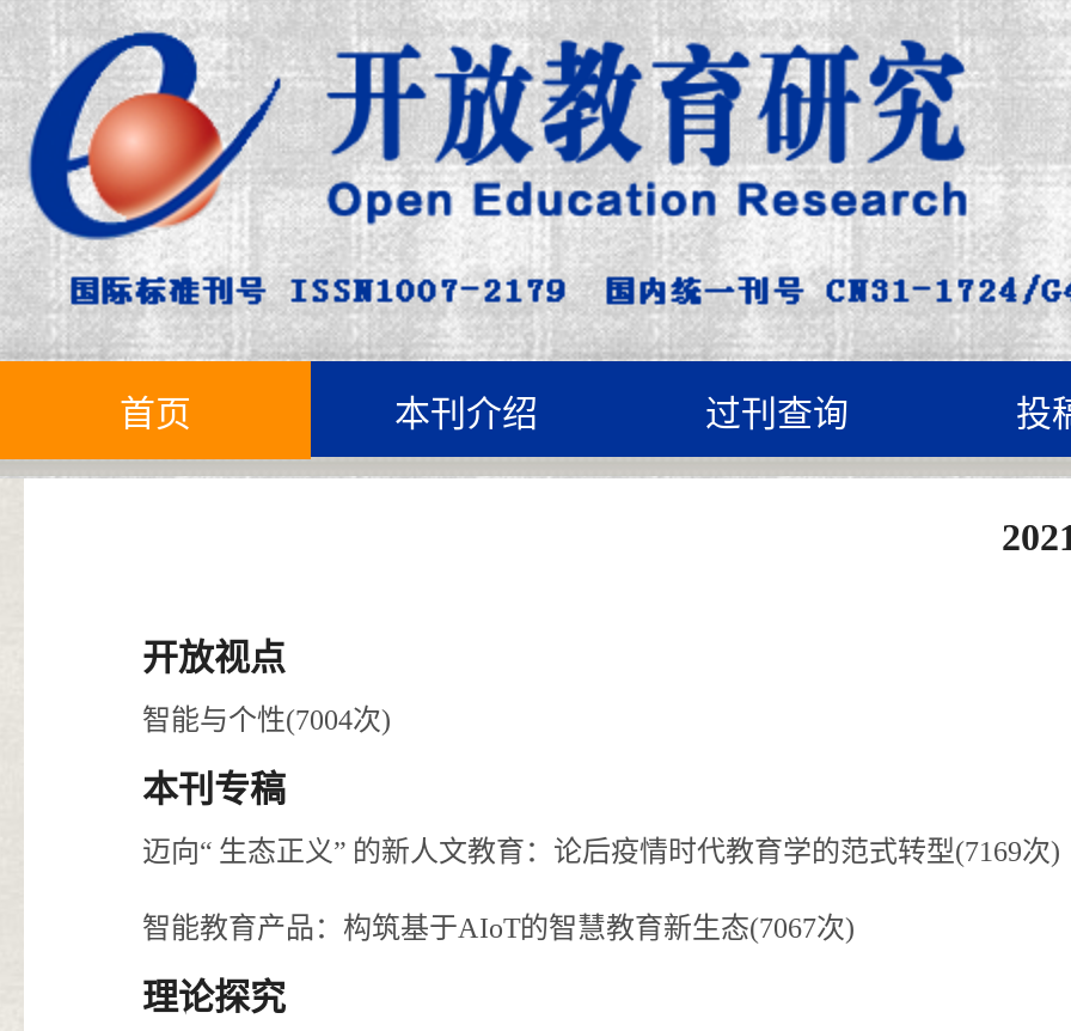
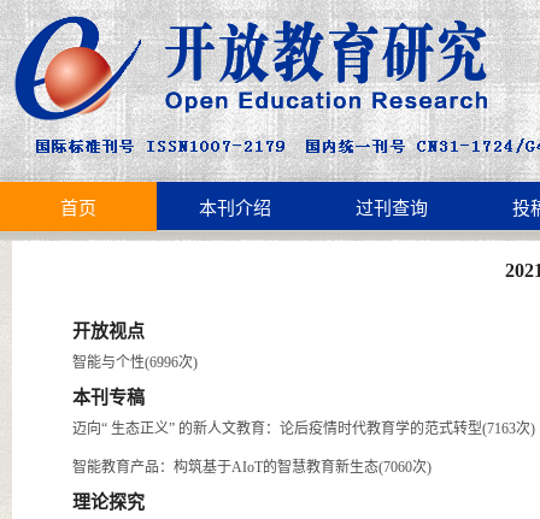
- 智能与个性(7004次)
+ 智能与个性(6996次)

- 迈向“ 生态正义” 的新人文教育：论后疫情时代教育学的范式转型(7169次)
+ 迈向“ 生态正义” 的新人文教育：论后疫情时代教育学的范式转型(7163次)

- 智能教育产品：构筑基于AIoT的智慧教育新生态(7067次)
+ 智能教育产品：构筑基于AIoT的智慧教育新生态(7060次)
